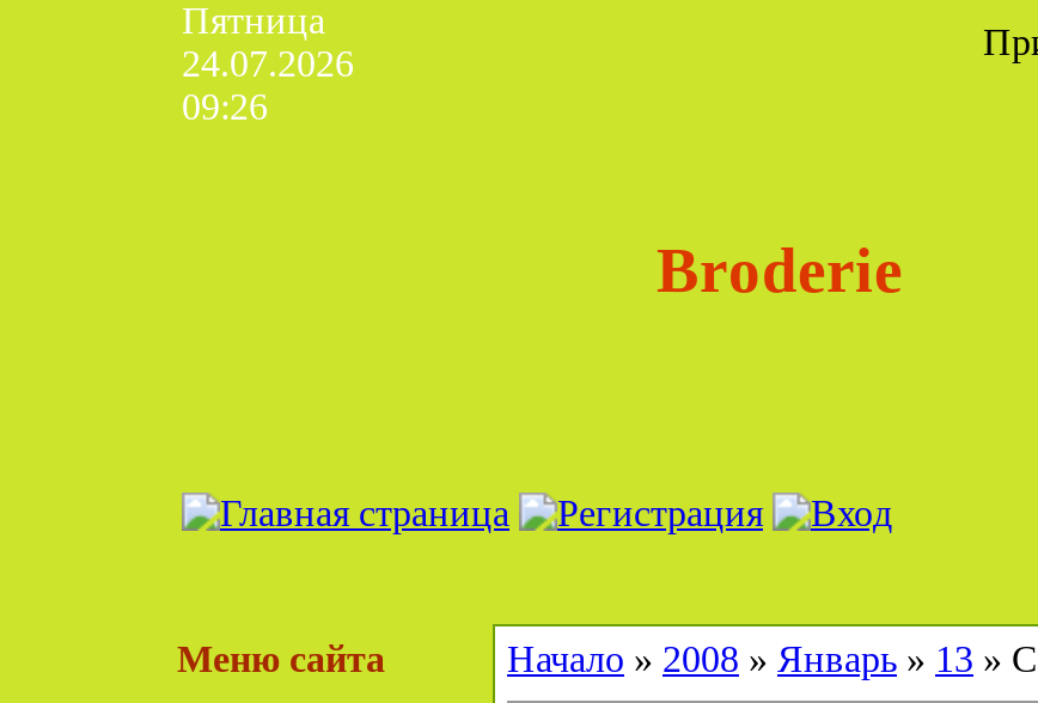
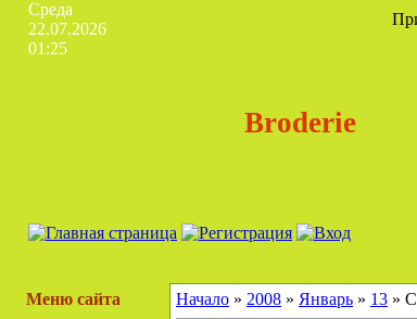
- Пятница
- 24.07.2026
- 09:26
+ Среда
+ 22.07.2026
+ 01:25
